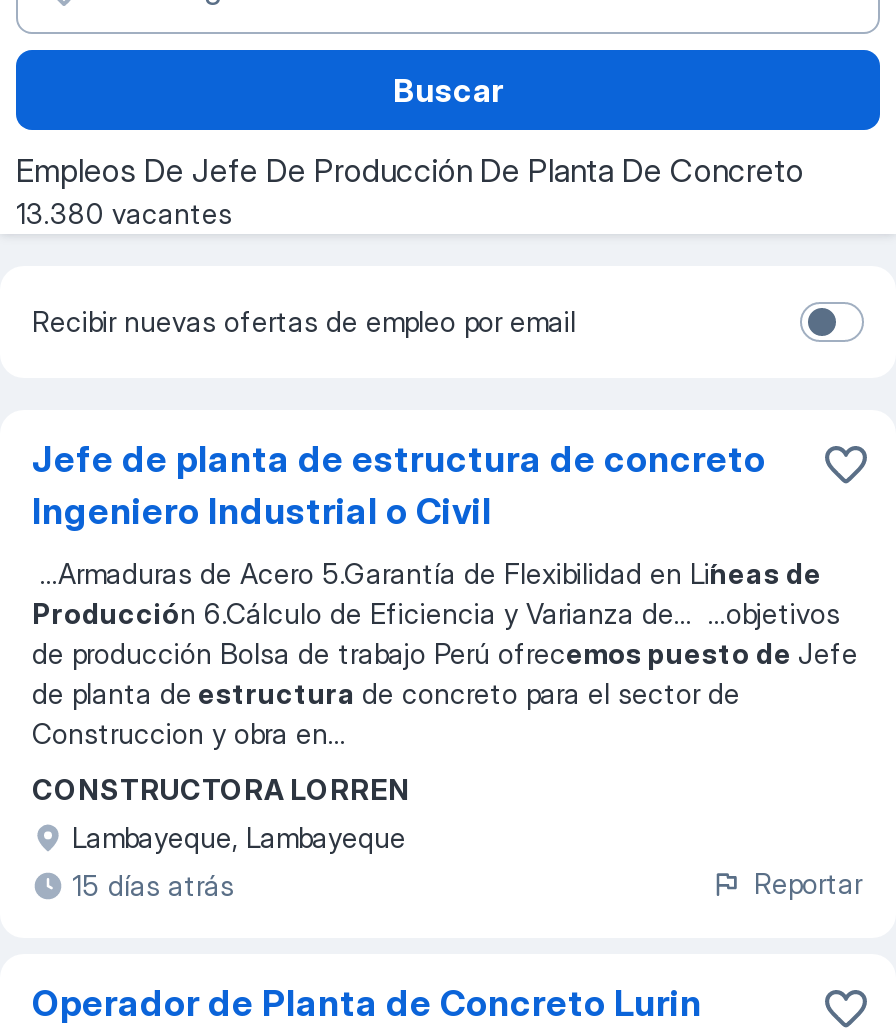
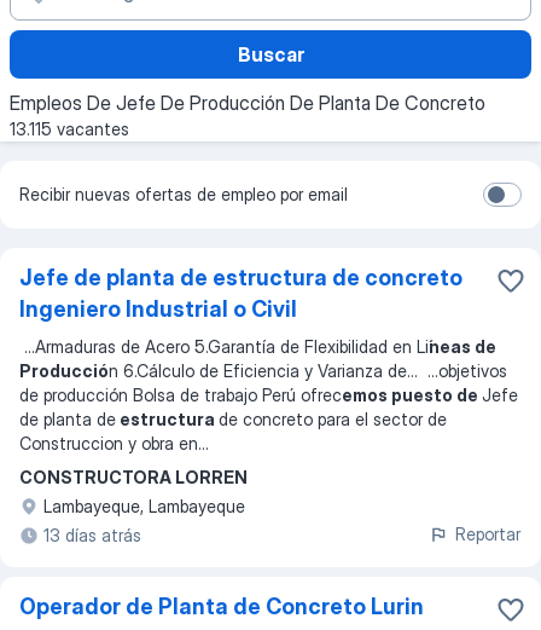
- 13.380 vacantes
+ 13.115 vacantes

- 15 días atrás
+ 13 días atrás
